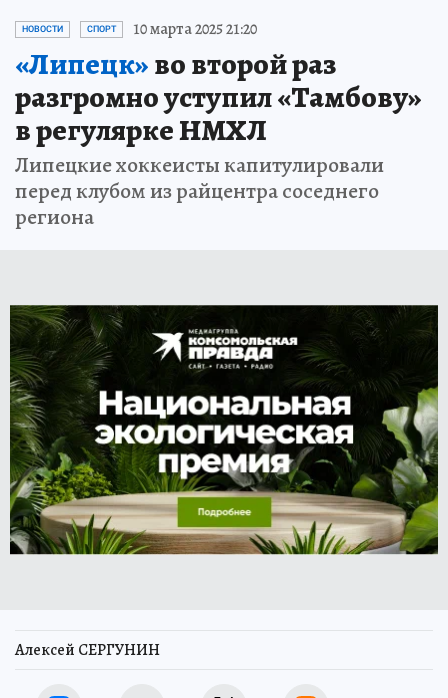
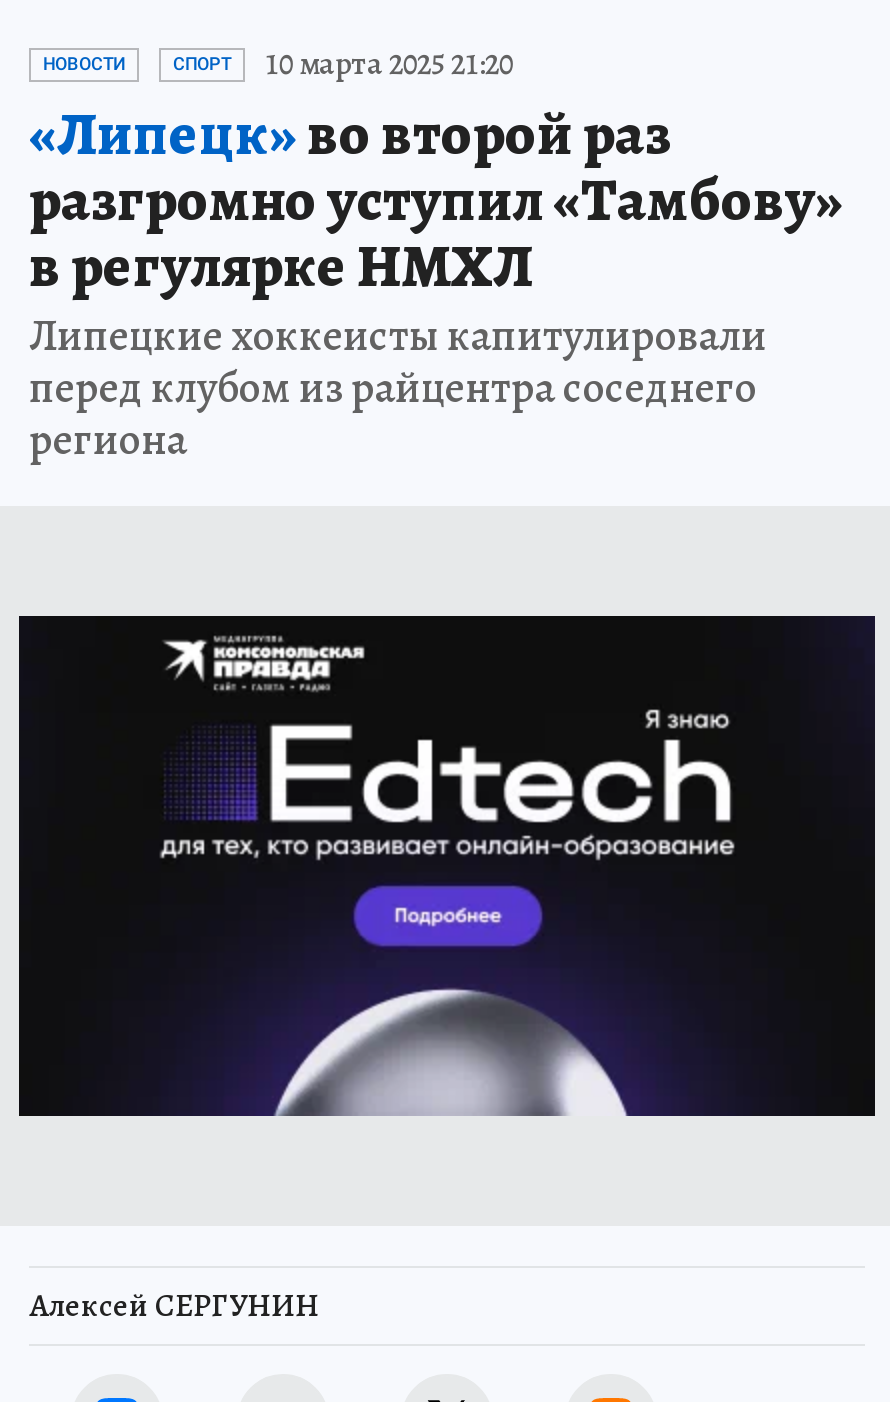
- [image]
+ [image]
